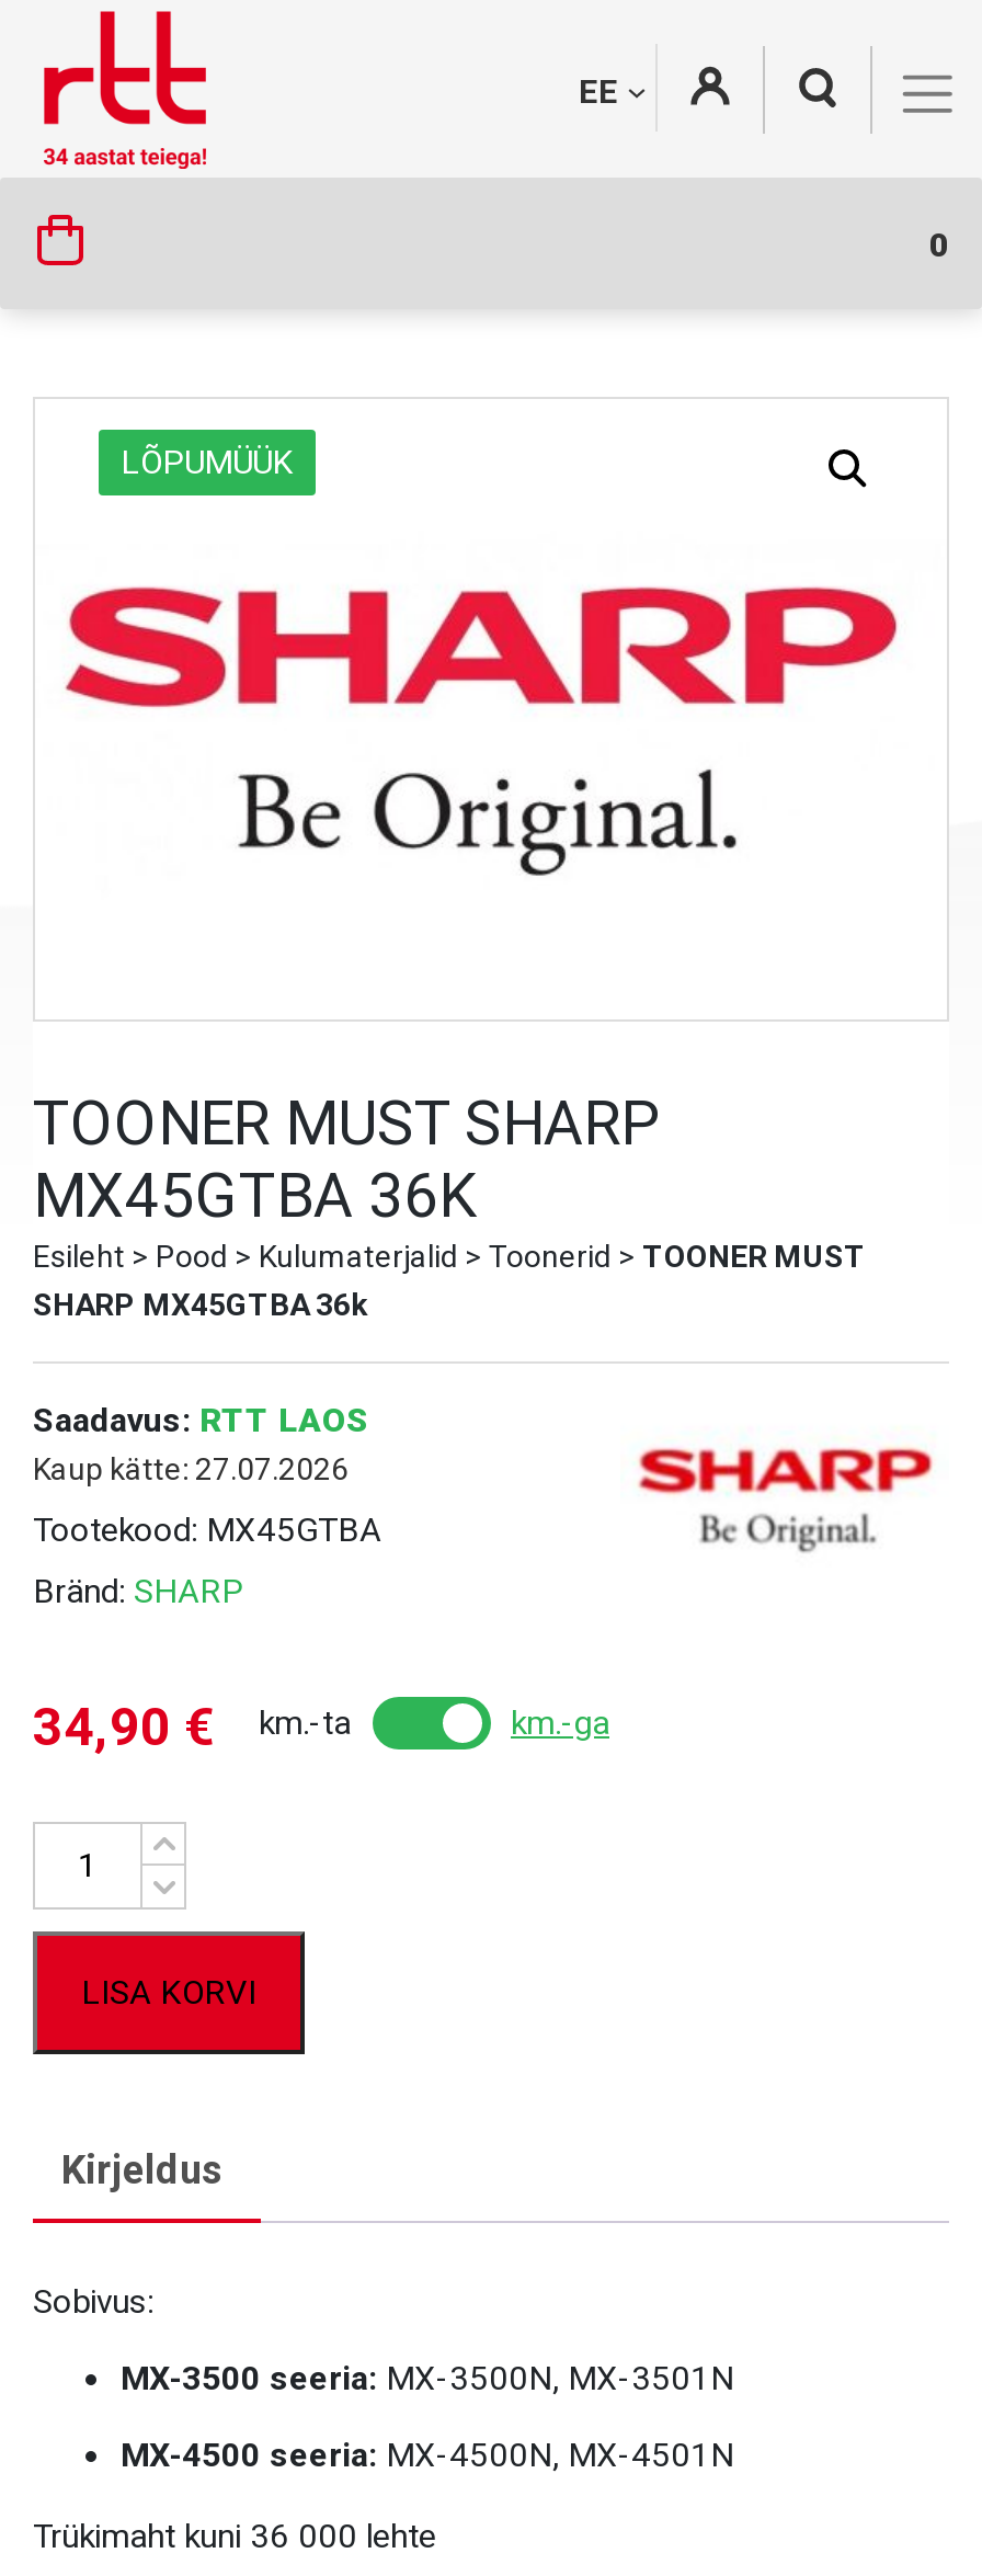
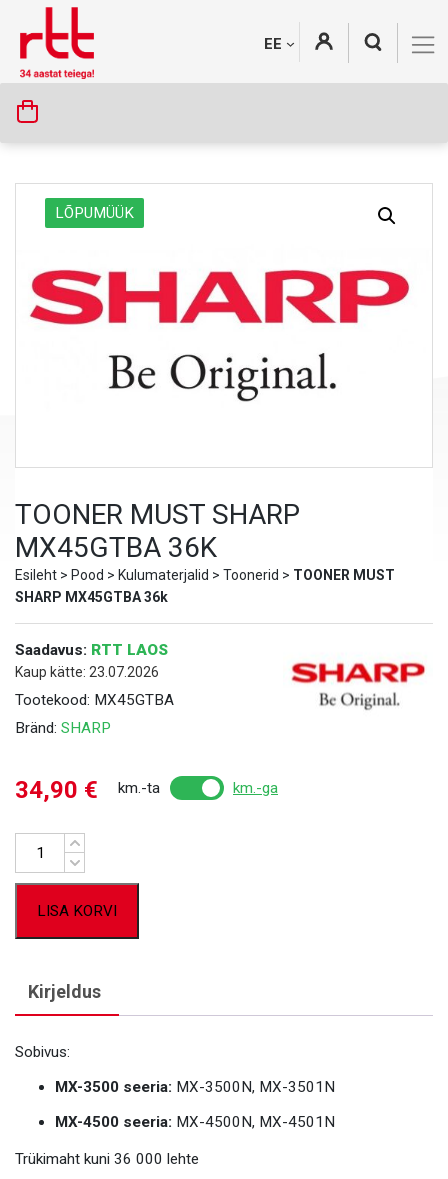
- 0

- Kaup kätte: 27.07.2026
+ Kaup kätte: 23.07.2026
